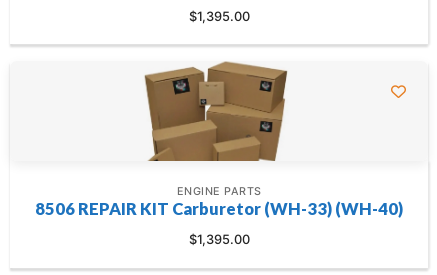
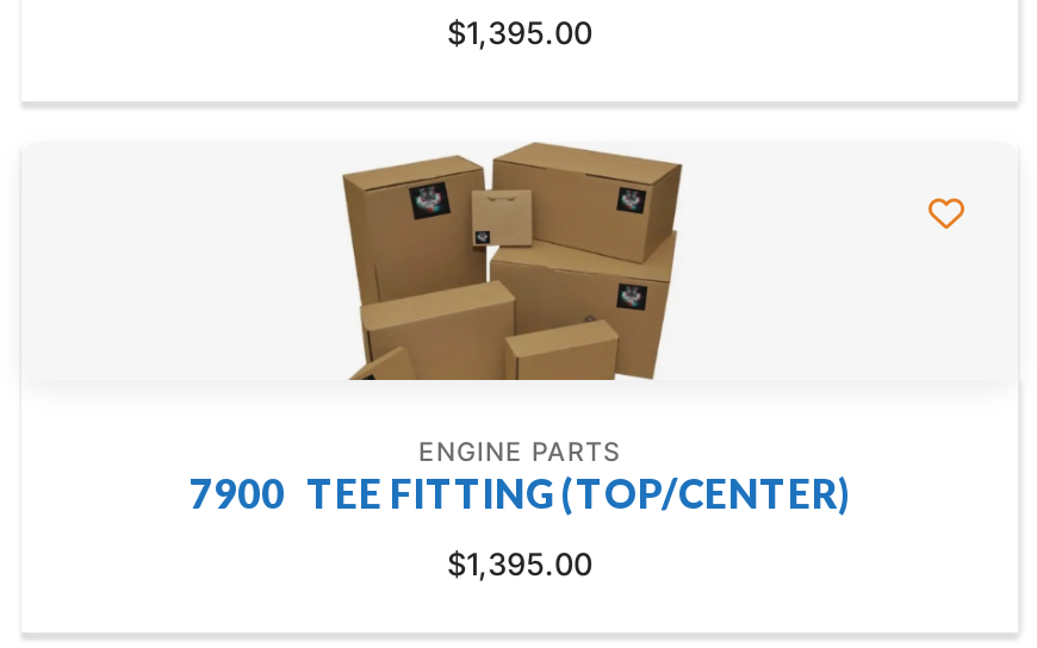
- 8506 REPAIR KIT Carburetor (WH-33) (WH-40)
+ 7900 TEE FITTING (TOP/CENTER)
